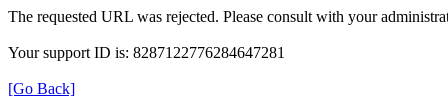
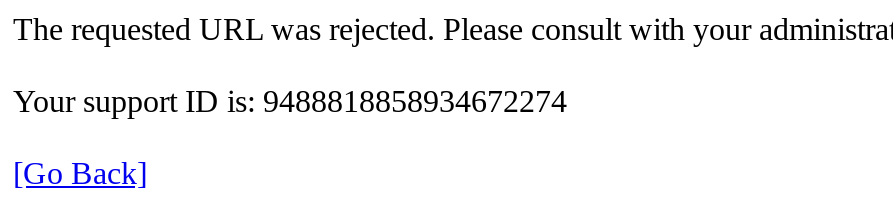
- Your support ID is: 8287122776284647281
+ Your support ID is: 9488818858934672274
